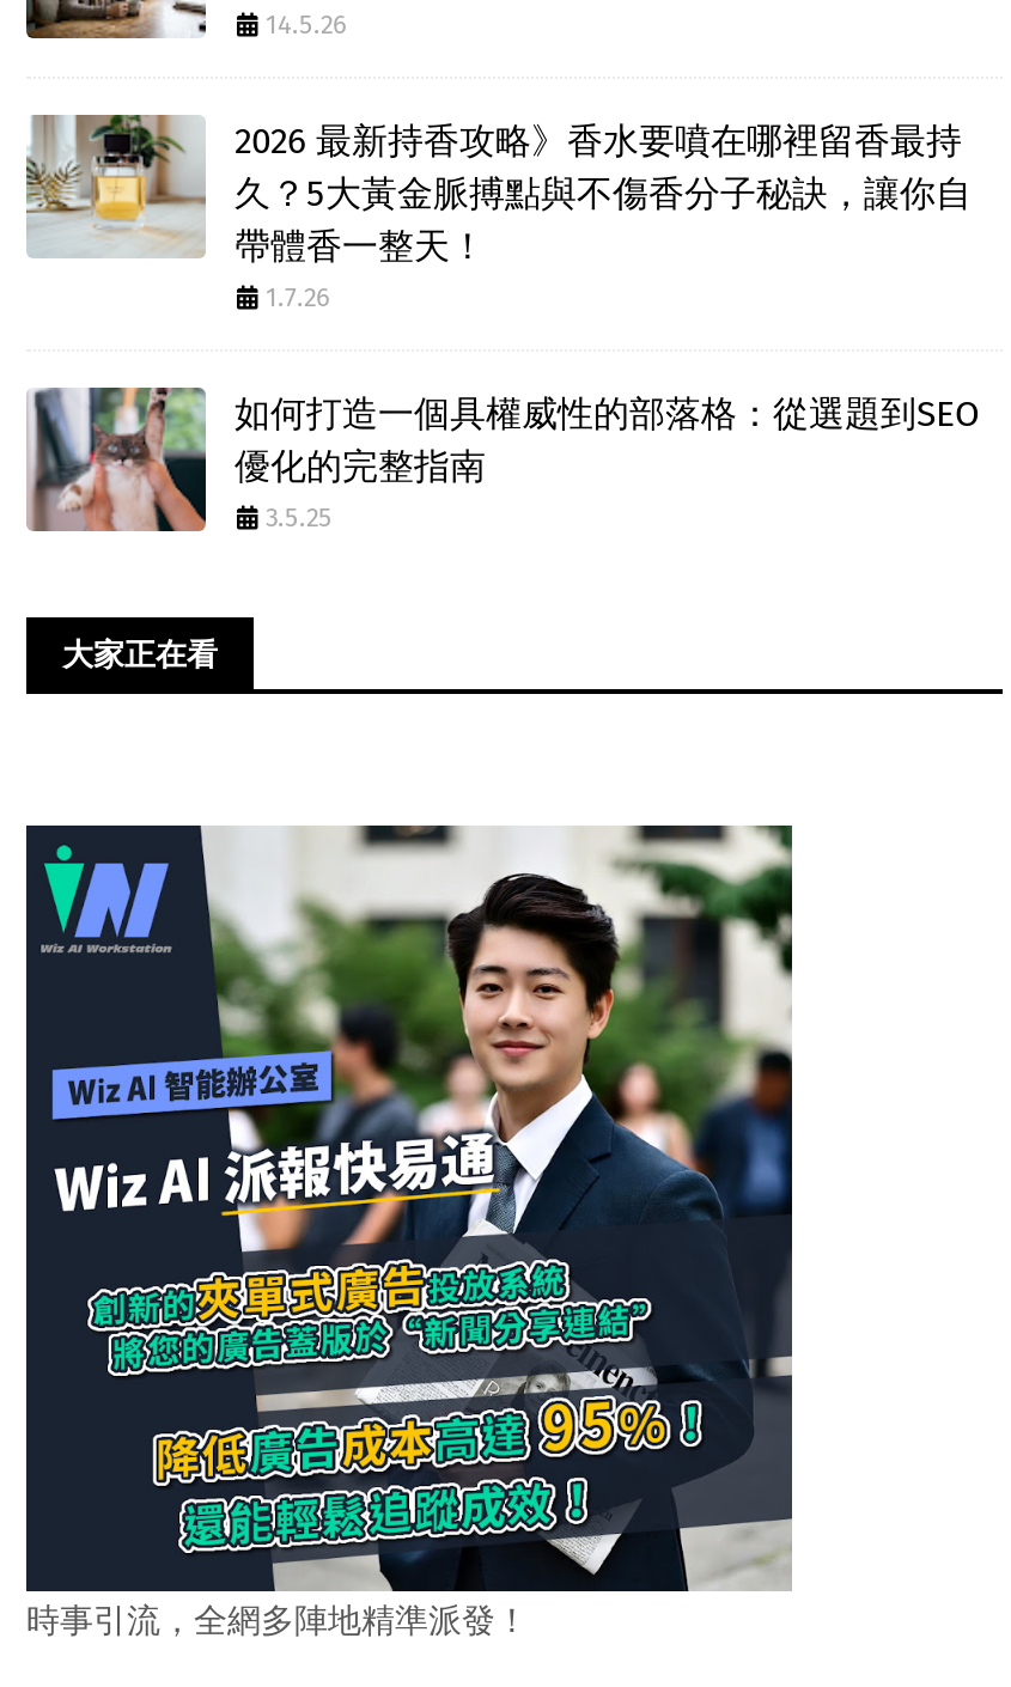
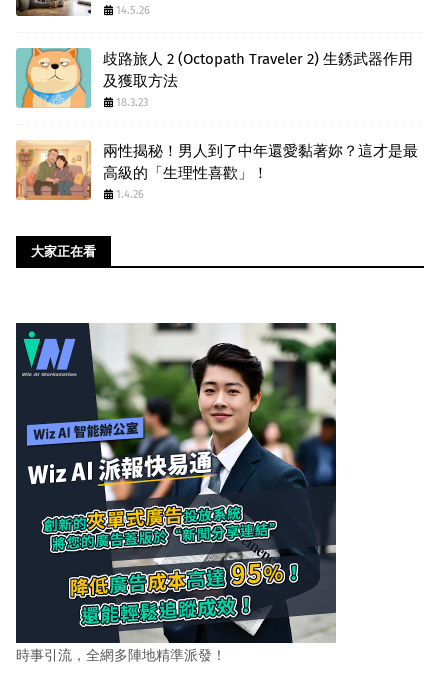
- [image]
- 2026 最新持香攻略》香水要噴在哪裡留香最持
- 久？5大黃金脈搏點與不傷香分子秘訣，讓你自
- 帶體香一整天！
- 1.7.26
+ [image]
+ 歧路旅人 2 (Octopath Traveler 2) 生銹武器作用
+ 及獲取方法
+ 18.3.23

- [image]
- 如何打造一個具權威性的部落格：從選題到SEO
- 優化的完整指南
- 3.5.25
+ [image]
+ 兩性揭秘！男人到了中年還愛黏著妳？這才是最
+ 高級的「生理性喜歡」！
+ 1.4.26
